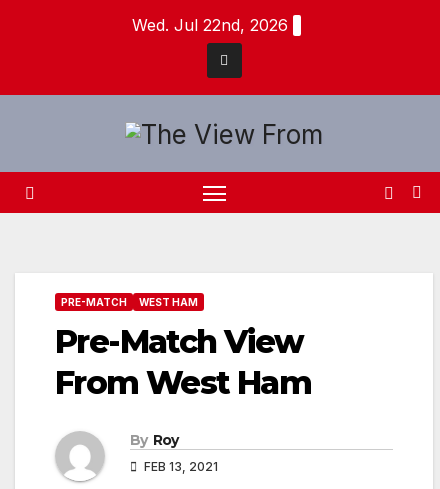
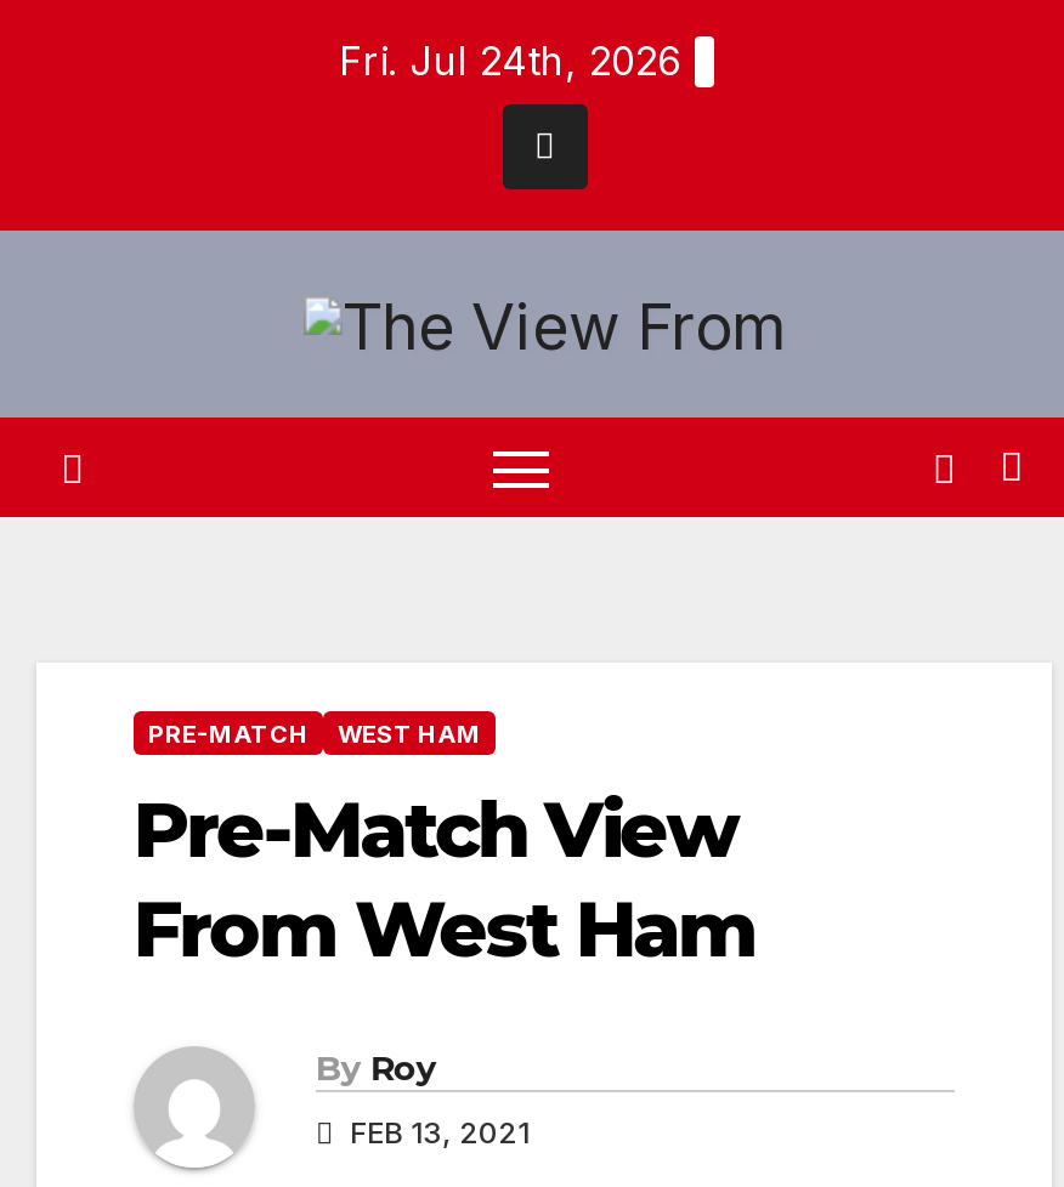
- Wed. Jul 22nd, 2026
+ Fri. Jul 24th, 2026
